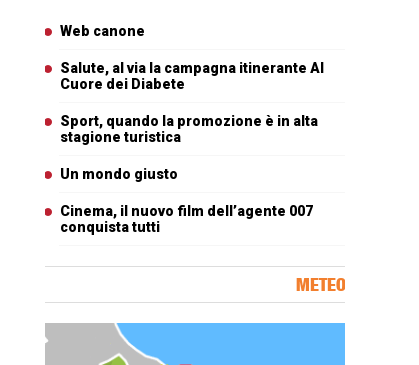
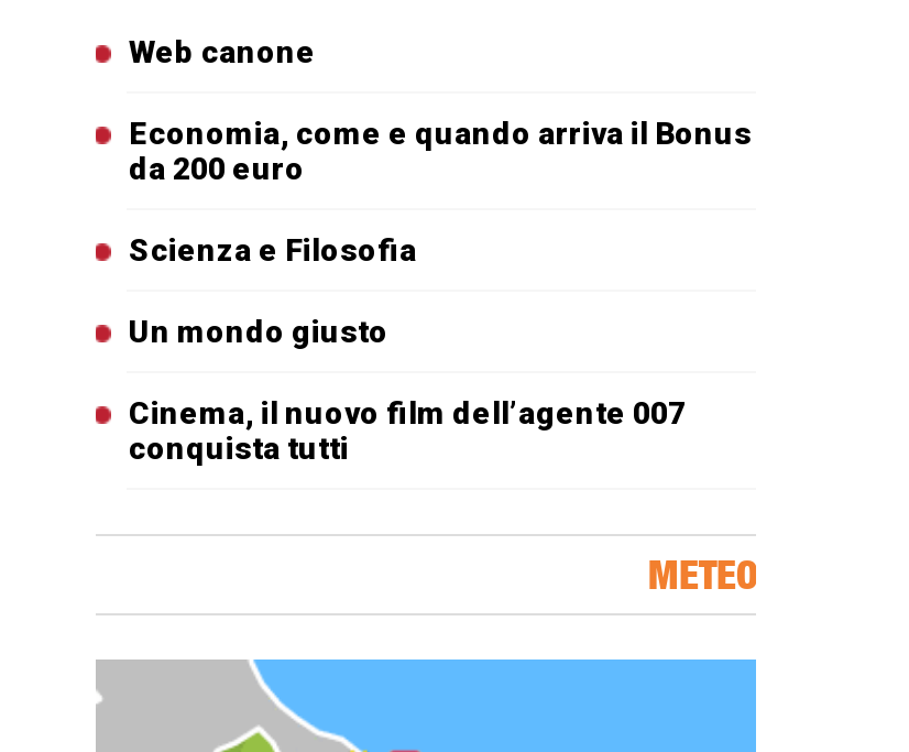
- Salute, al via la campagna itinerante Al
- Cuore dei Diabete
+ Economia, come e quando arriva il Bonus
+ da 200 euro

- Sport, quando la promozione è in alta
- stagione turistica
+ Scienza e Filosofia
